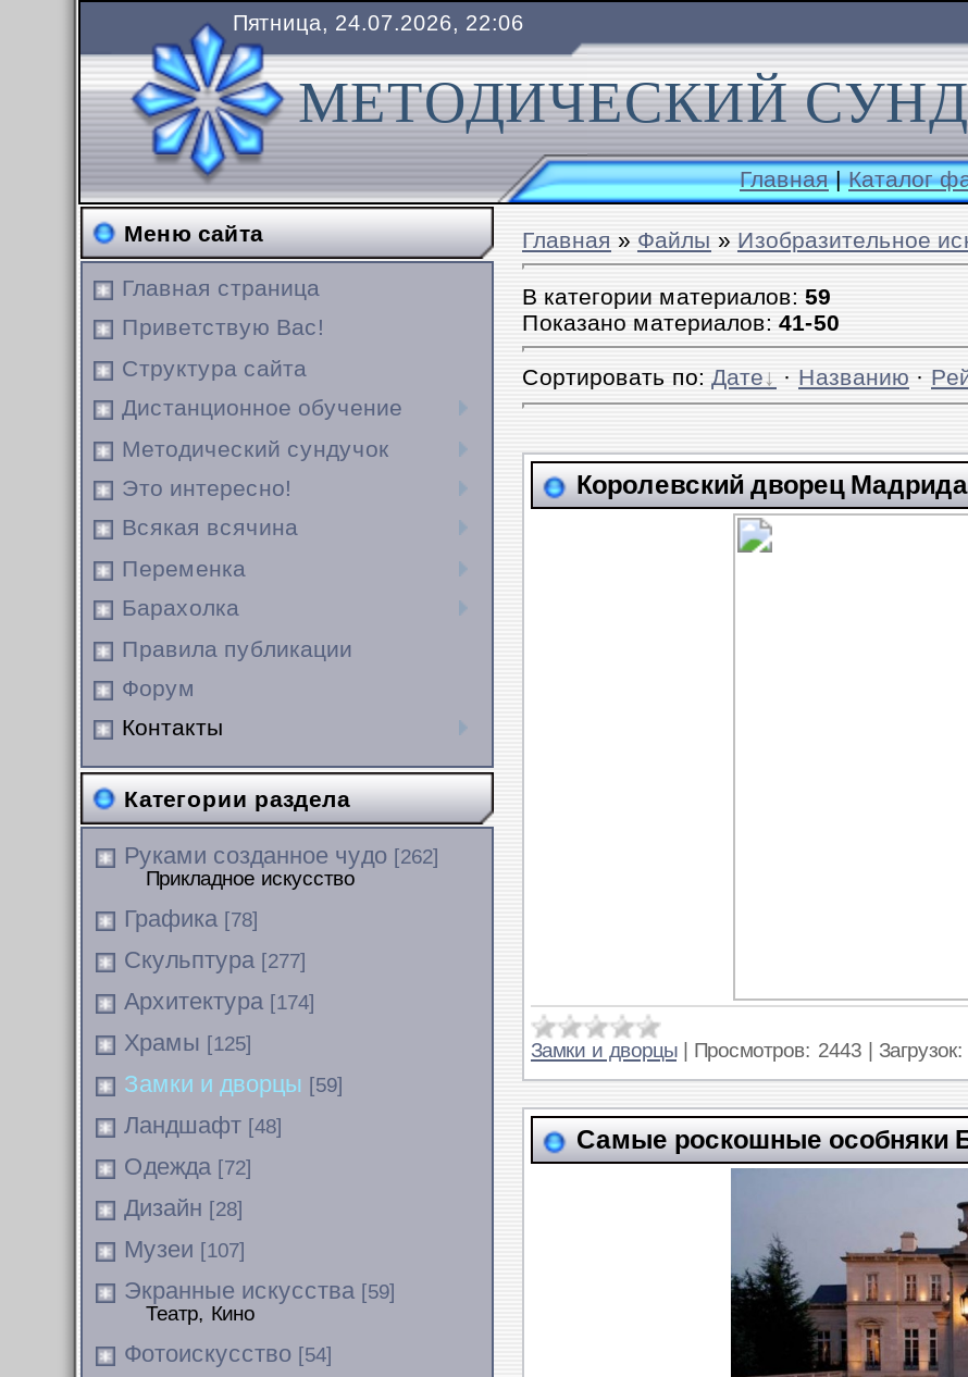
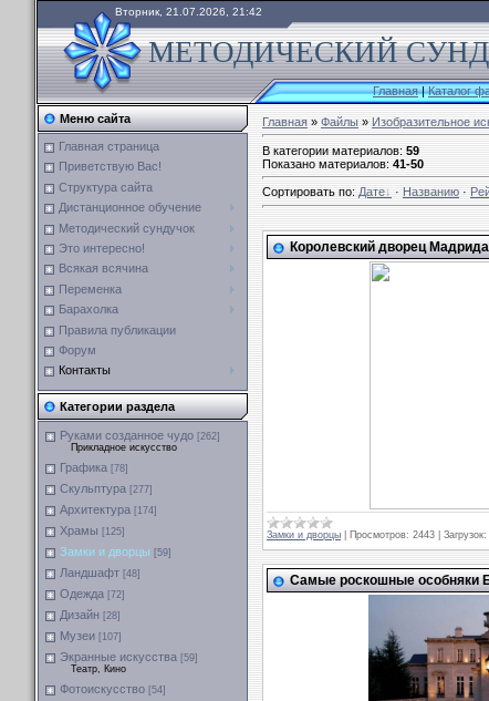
- Пятница, 24.07.2026, 22:06
+ Вторник, 21.07.2026, 21:42
